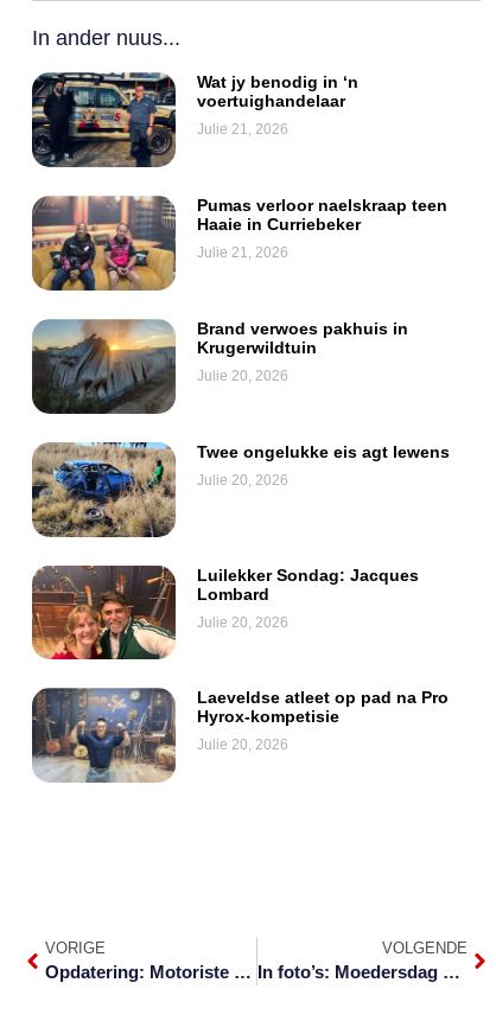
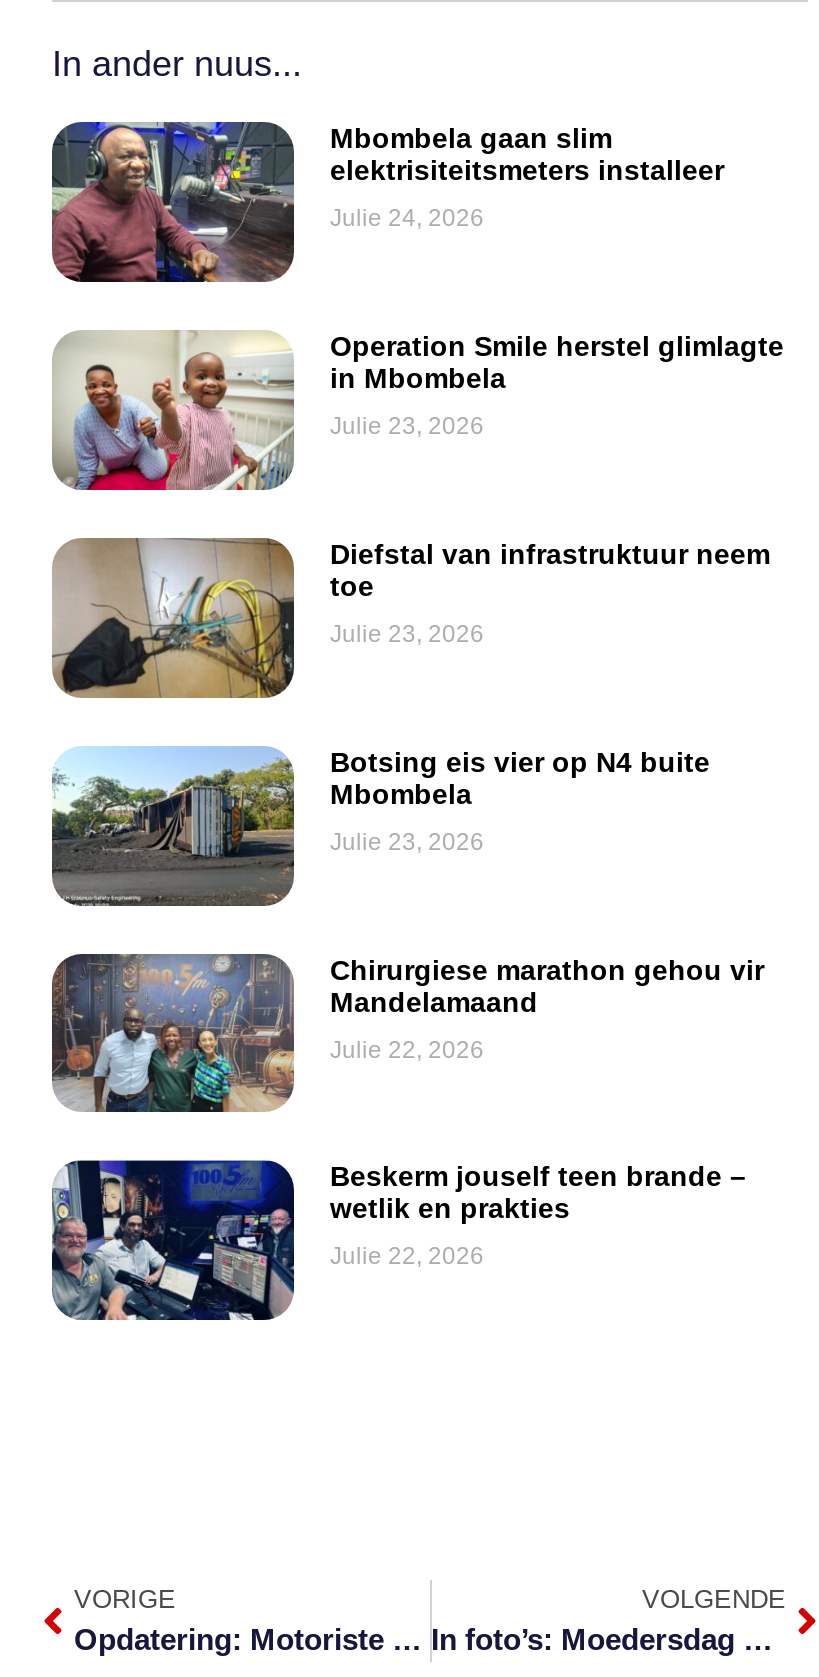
- [image]
- Wat jy benodig in ‘n
- voertuighandelaar
+ [image]
+ Mbombela gaan slim
+ elektrisiteitsmeters installeer

- Julie 21, 2026
+ Julie 24, 2026

- [image]
- Pumas verloor naelskraap teen
- Haaie in Curriebeker
+ [image]
+ Operation Smile herstel glimlagte
+ in Mbombela

- Julie 21, 2026
+ Julie 23, 2026

- [image]
- Brand verwoes pakhuis in
- Krugerwildtuin
+ [image]
+ Diefstal van infrastruktuur neem
+ toe

- Julie 20, 2026
+ Julie 23, 2026

- [image]
- Twee ongelukke eis agt lewens
+ [image]
+ Botsing eis vier op N4 buite
+ Mbombela

- Julie 20, 2026
+ Julie 23, 2026

- [image]
- Luilekker Sondag: Jacques
- Lombard
+ [image]
+ Chirurgiese marathon gehou vir
+ Mandelamaand

- Julie 20, 2026
+ Julie 22, 2026

- [image]
- Laeveldse atleet op pad na Pro
- Hyrox-kompetisie
+ [image]
+ Beskerm jouself teen brande –
+ wetlik en prakties

- Julie 20, 2026
+ Julie 22, 2026
